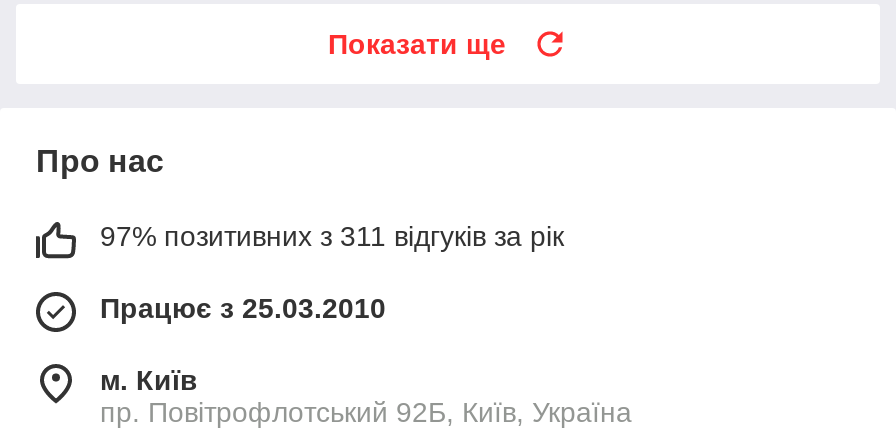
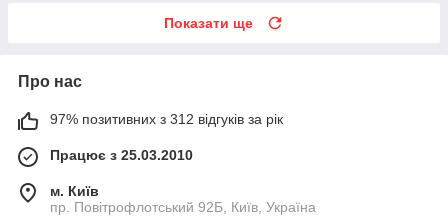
- 97% позитивних з 311 відгуків за рік
+ 97% позитивних з 312 відгуків за рік
